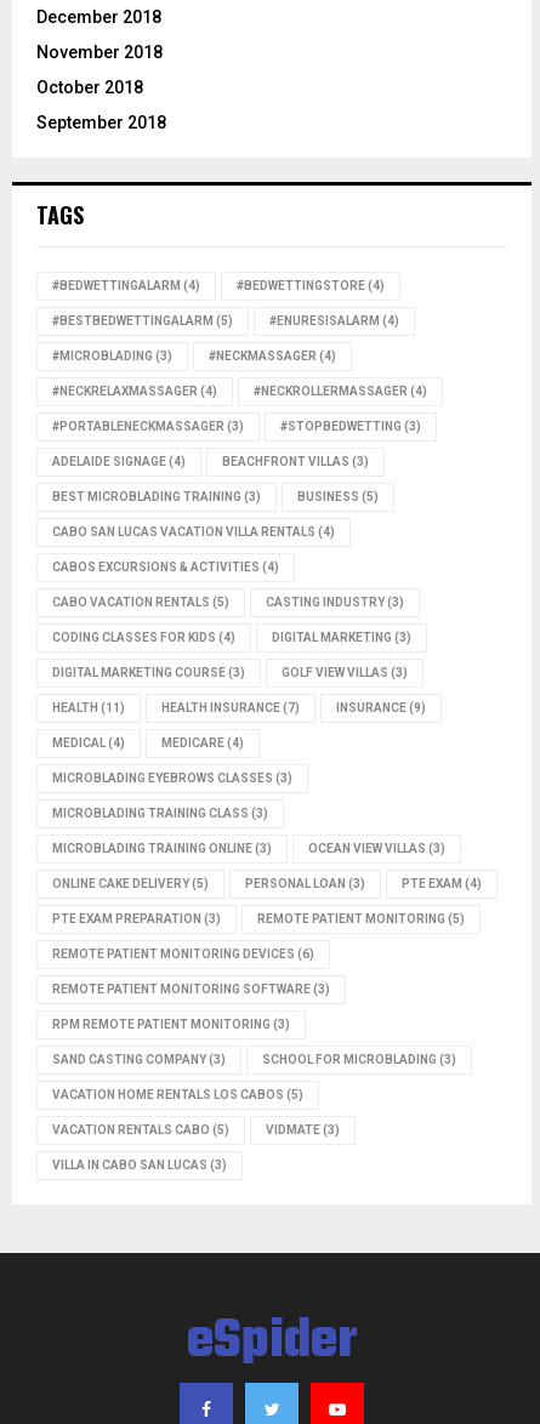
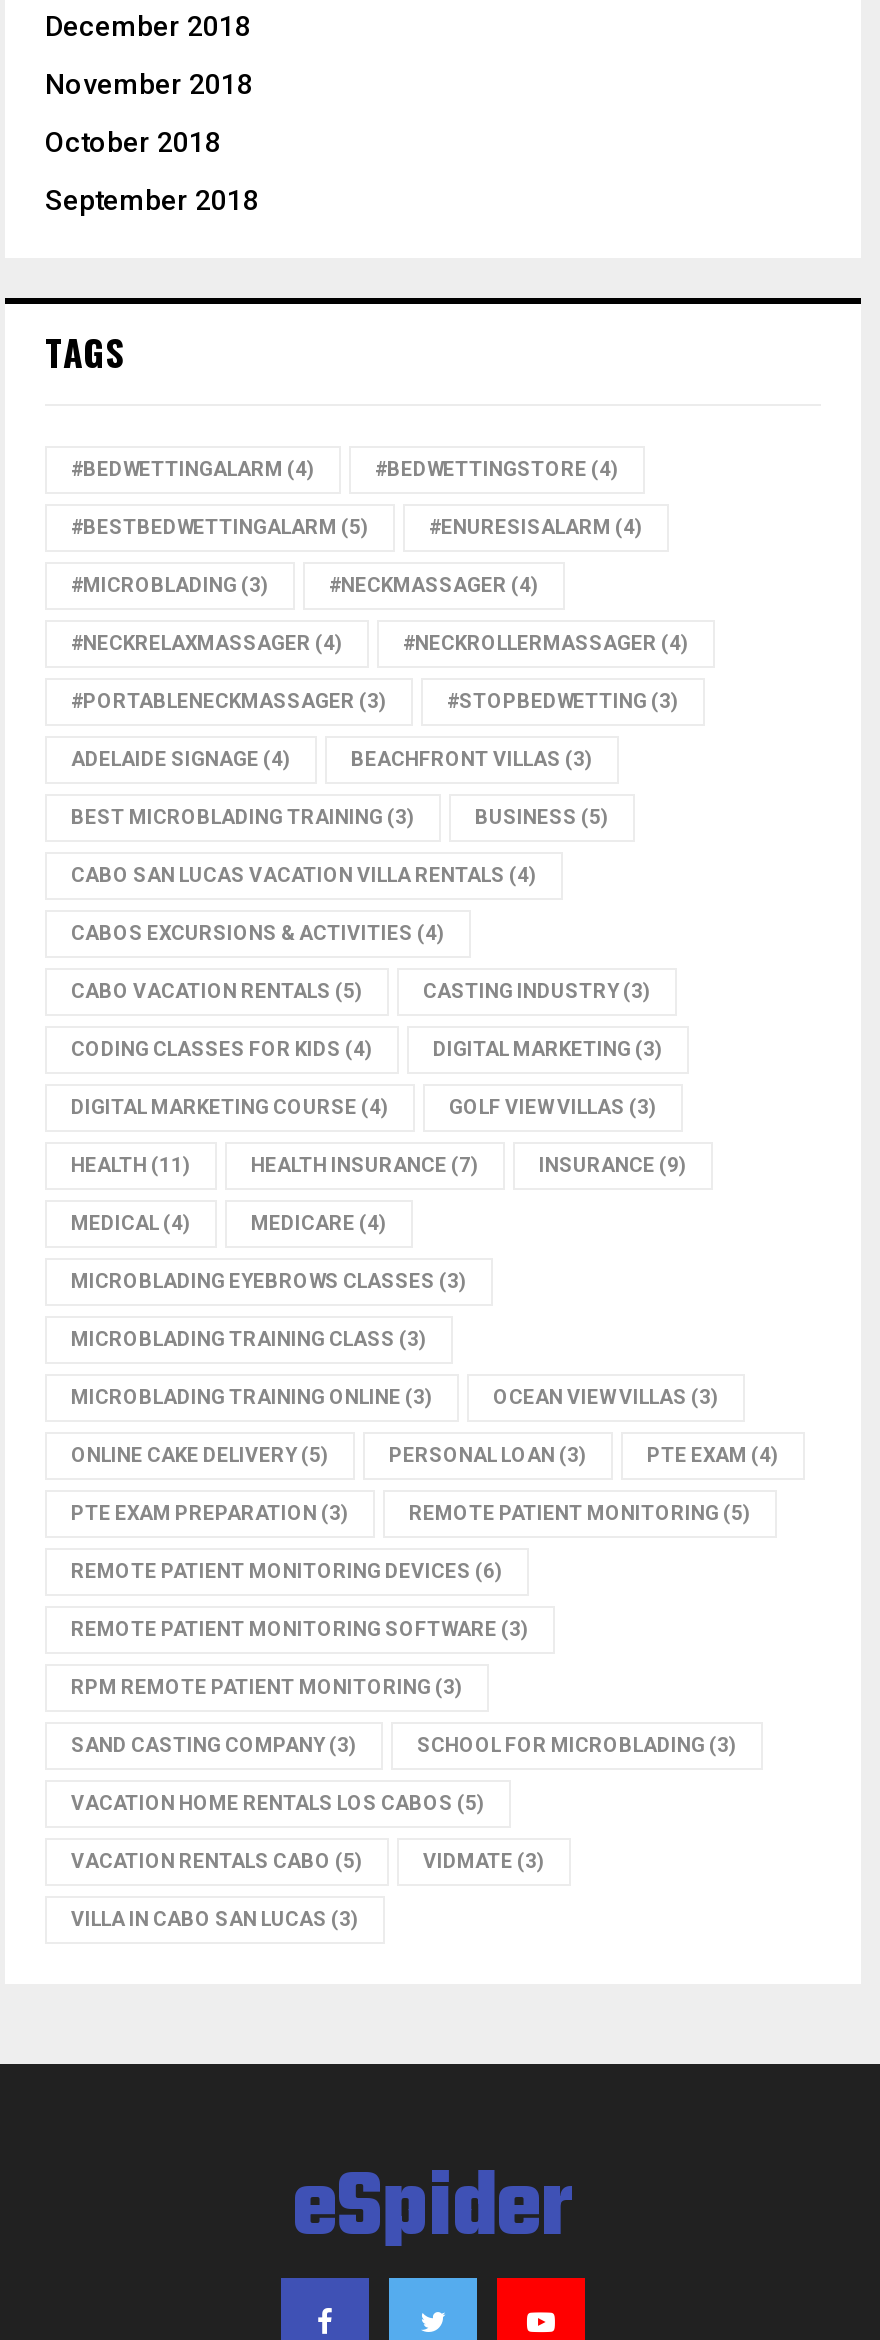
- DIGITAL MARKETING COURSE (3)
+ DIGITAL MARKETING COURSE (4)
